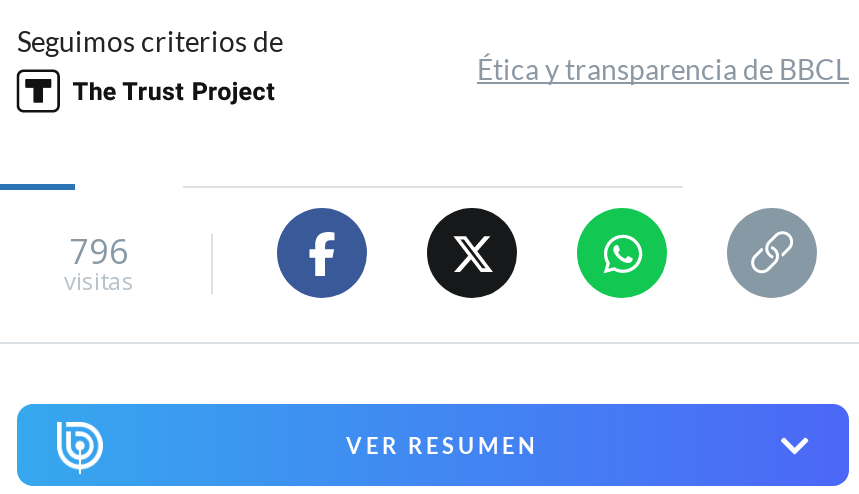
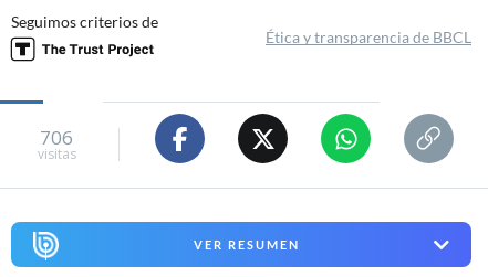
- 796
+ 706
